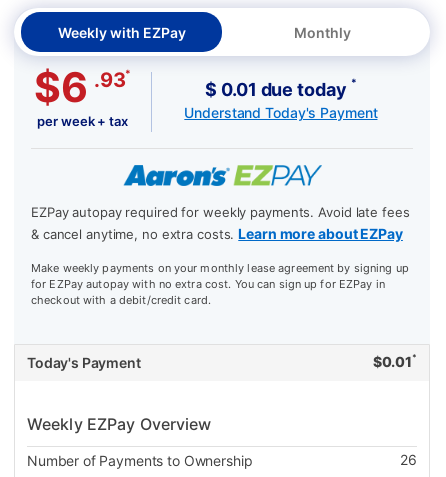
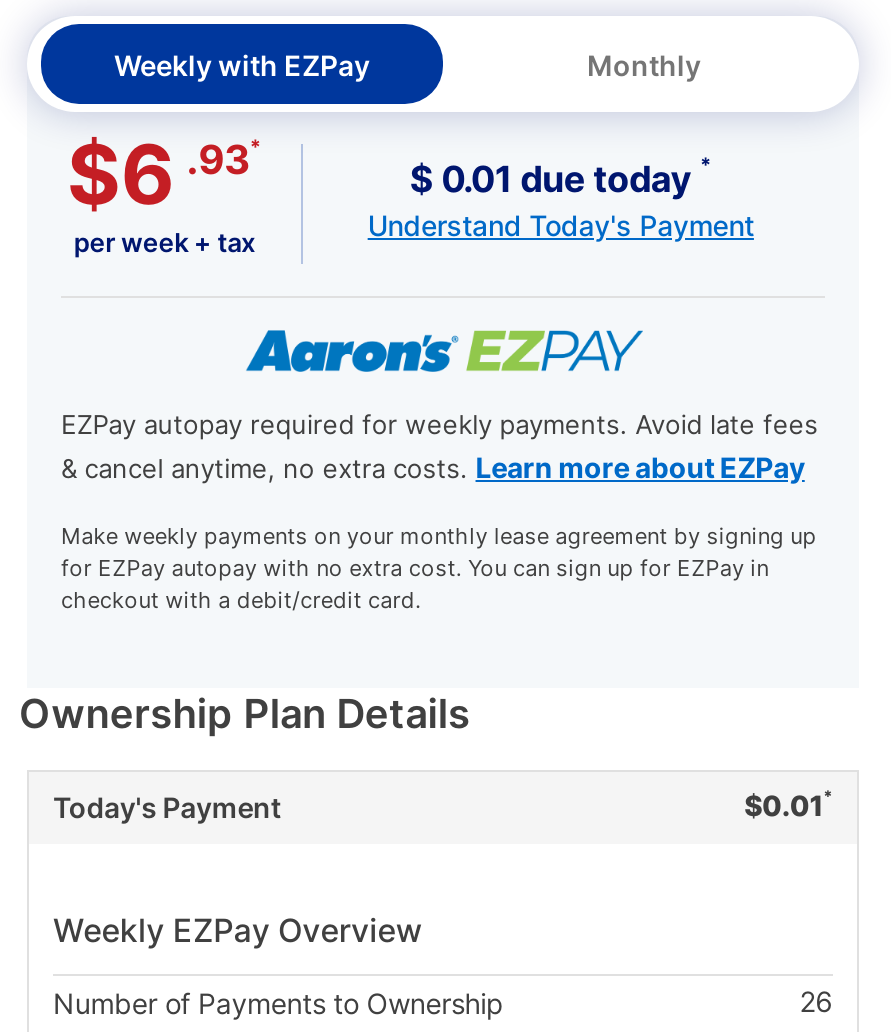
+ Ownership Plan Details
